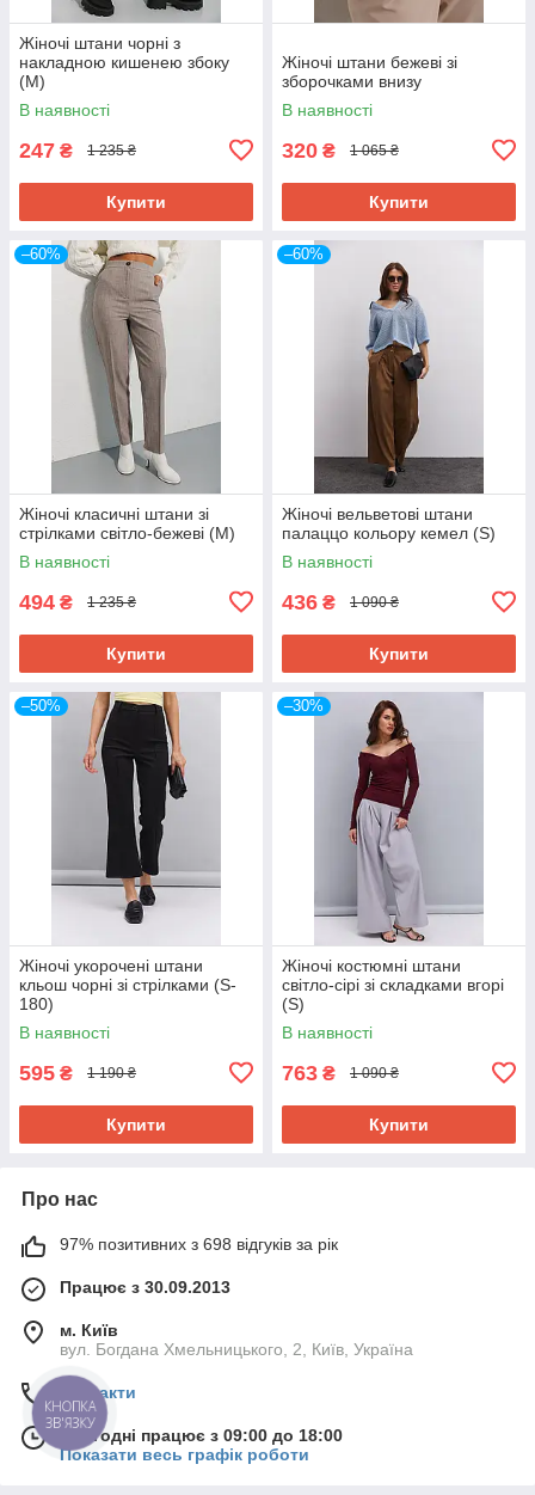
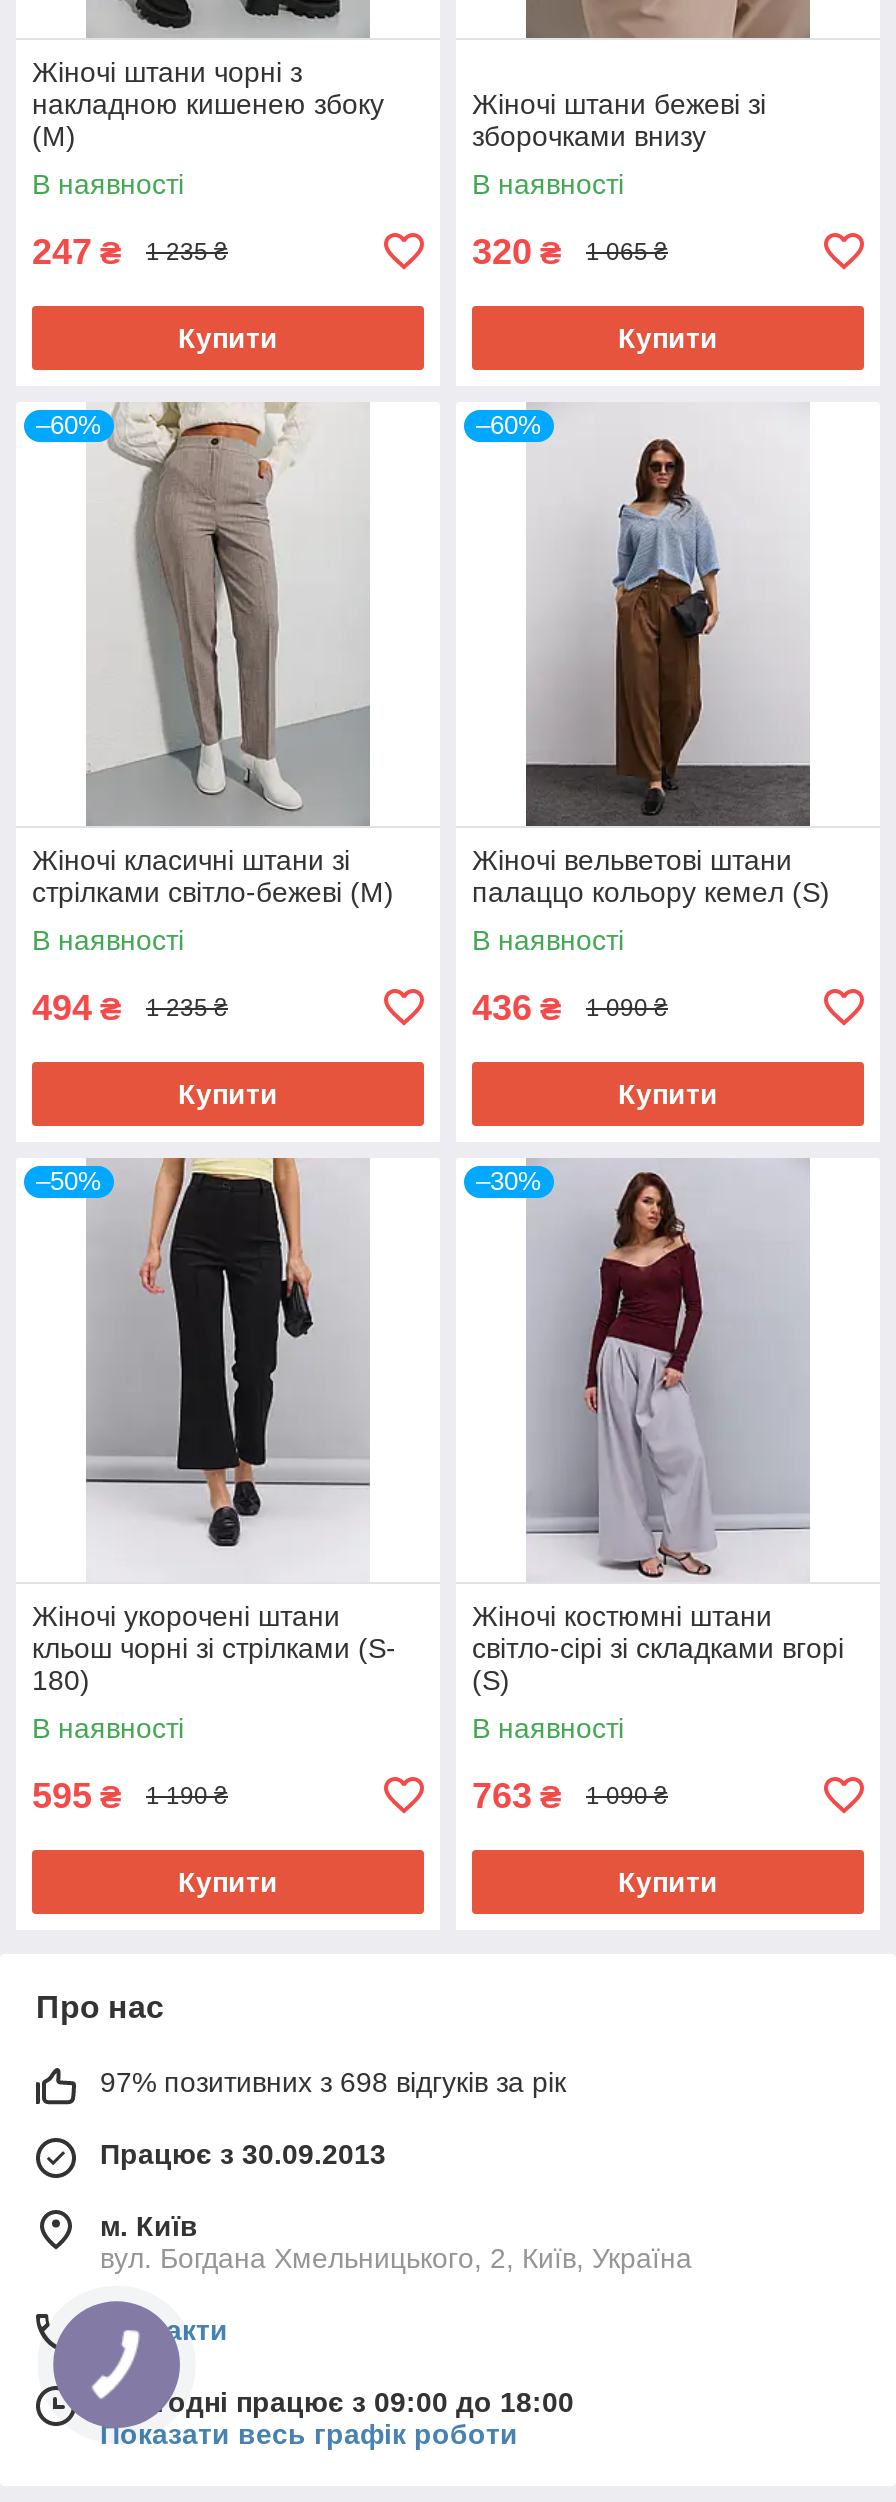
- КНОПКА
- ЗВ'ЯЗКУ
